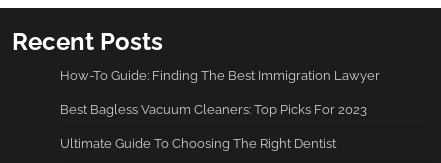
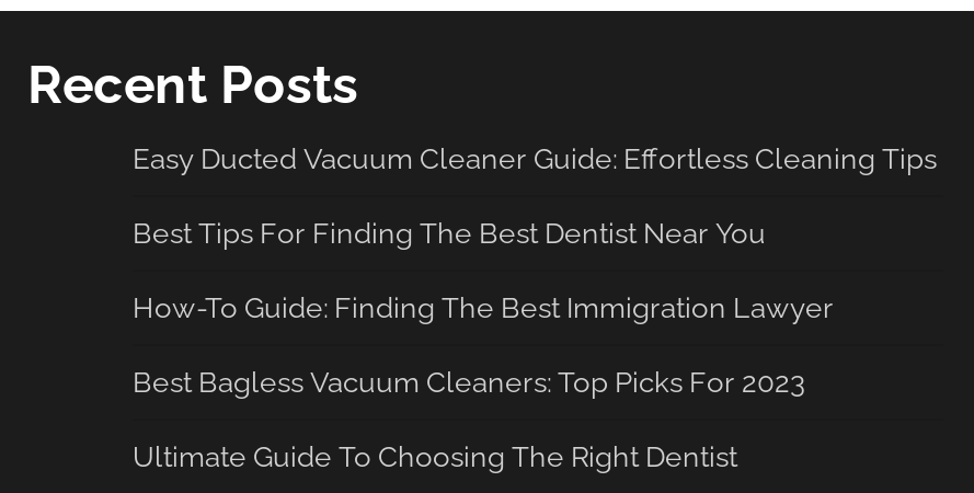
+ Easy Ducted Vacuum Cleaner Guide: Effortless Cleaning Tips
+ Best Tips For Finding The Best Dentist Near You
